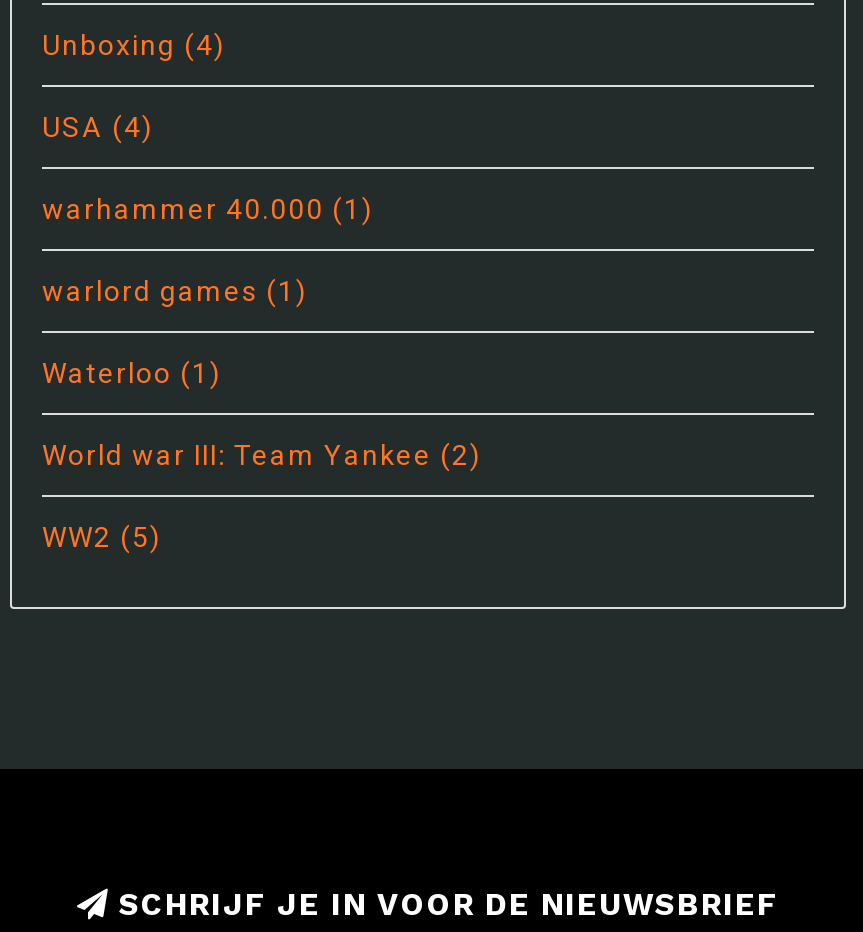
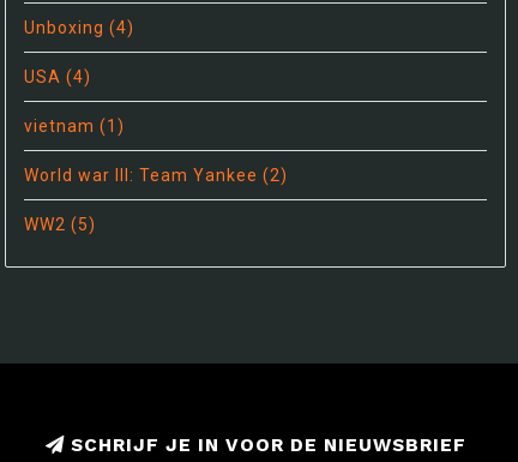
- warhammer 40.000 (1)
- warlord games (1)
- Waterloo (1)
+ vietnam (1)
